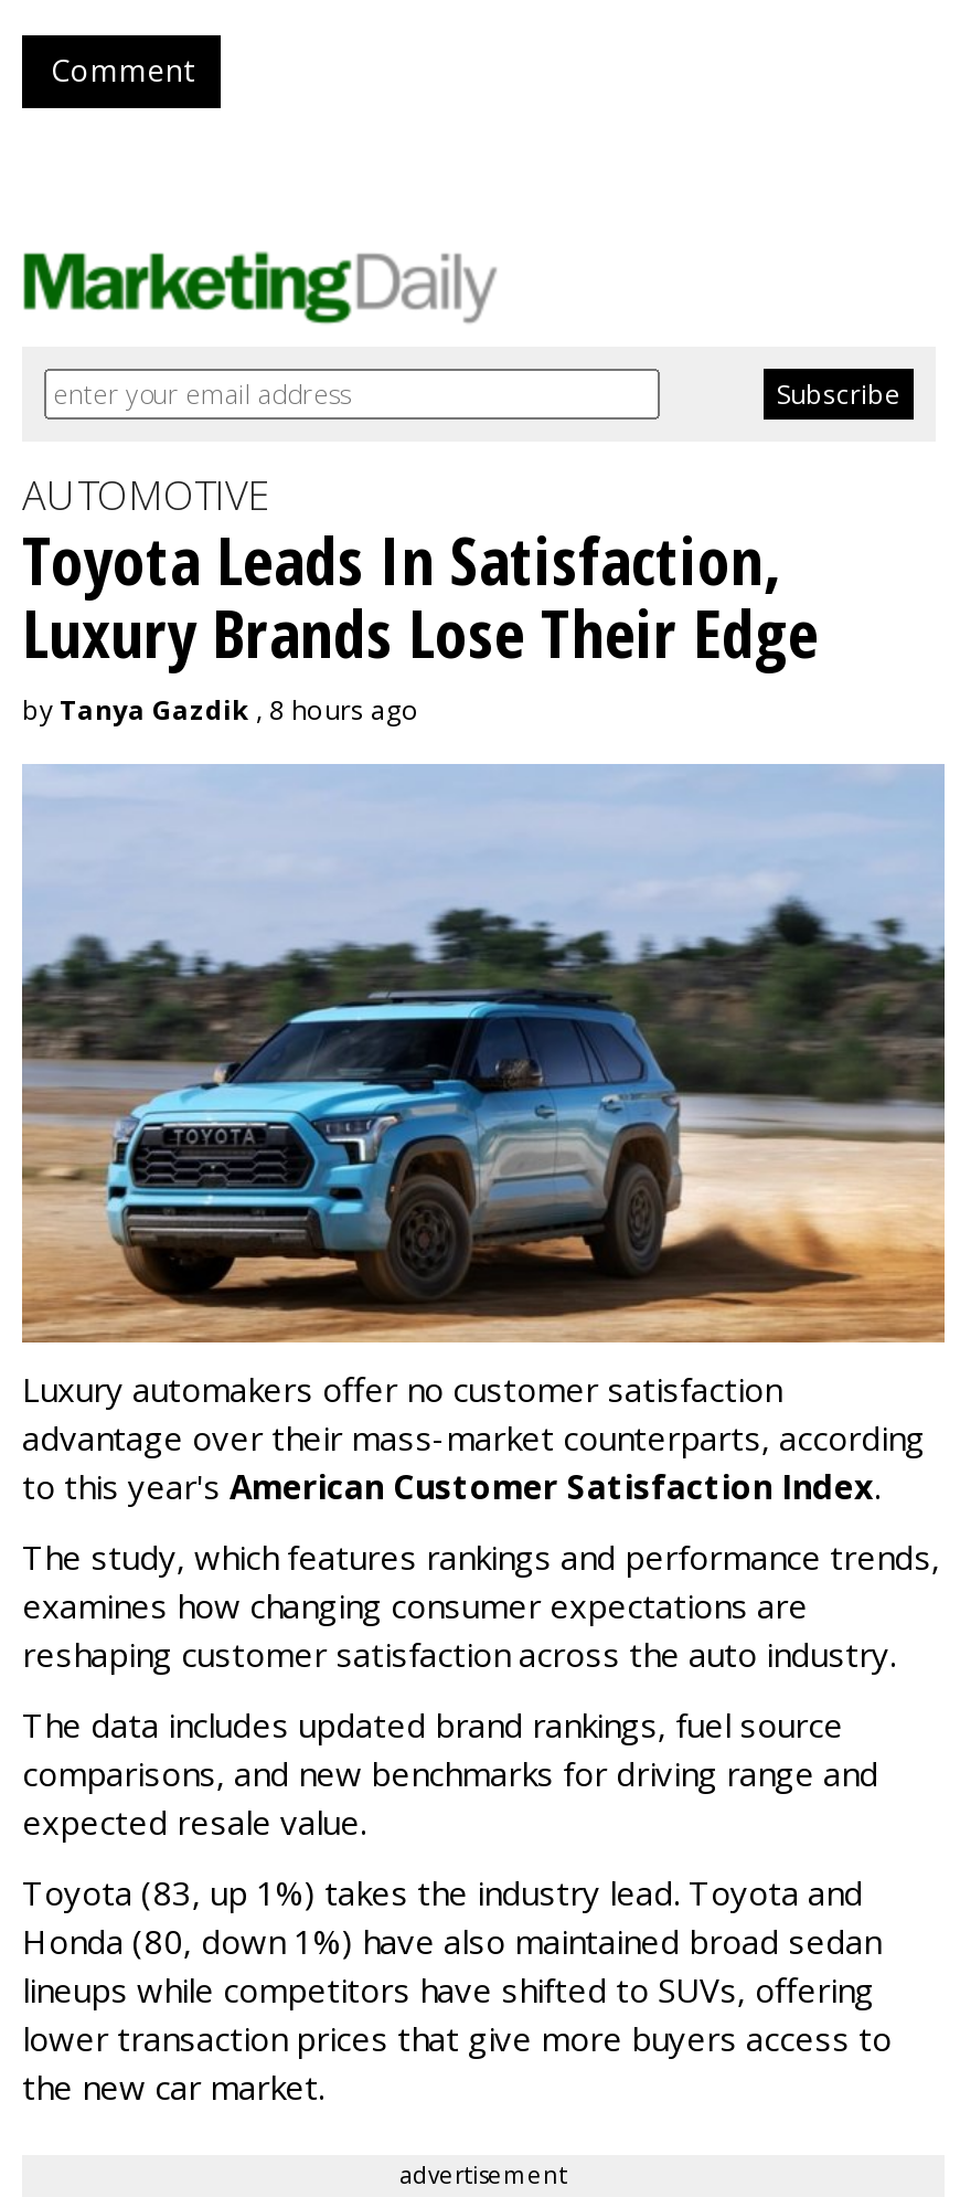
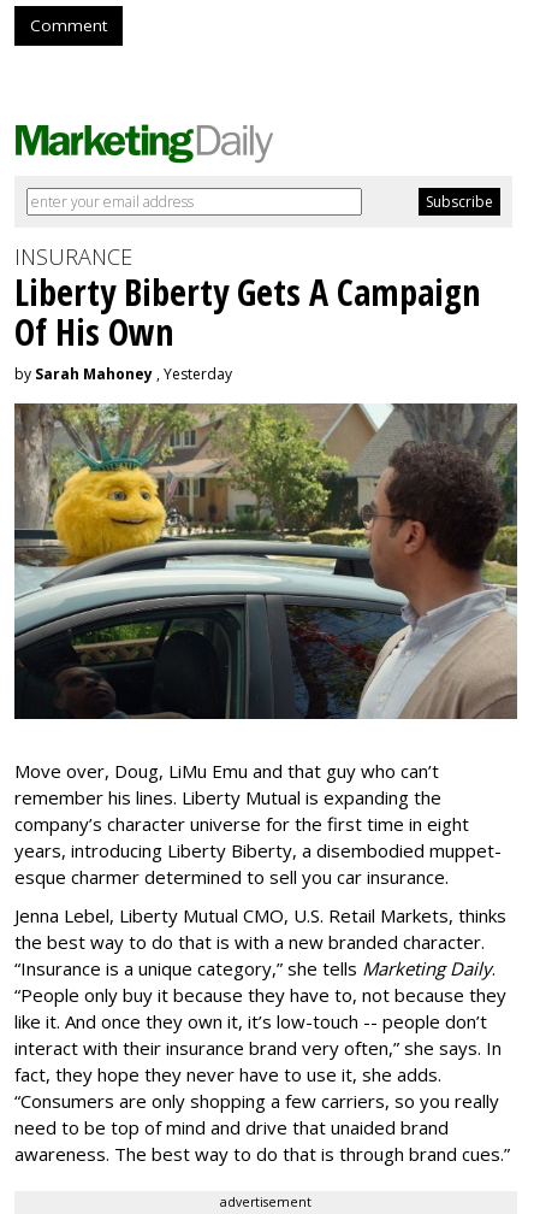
- AUTOMOTIVE
- Toyota Leads In Satisfaction,
- Luxury Brands Lose Their Edge
- by Tanya Gazdik, 8 hours ago
+ INSURANCE
+ Liberty Biberty Gets A Campaign
+ Of His Own
+ by Sarah Mahoney, Yesterday

- [image]
- Luxury automakers offer no customer satisfaction
- advantage over their mass-market counterparts, according
- to this year's American Customer Satisfaction Index.
- The study, which features rankings and performance trends,
- examines how changing consumer expectations are
- reshaping customer satisfaction across the auto industry.
- The data includes updated brand rankings, fuel source
- comparisons, and new benchmarks for driving range and
- expected resale value.
- Toyota (83, up 1%) takes the industry lead. Toyota and
- Honda (80, down 1%) have also maintained broad sedan
- lineups while competitors have shifted to SUVs, offering
- lower transaction prices that give more buyers access to
- the new car market.
+ [image]
+ Move over, Doug, LiMu Emu and that guy who can’t
+ remember his lines. Liberty Mutual is expanding the
+ company’s character universe for the first time in eight
+ years, introducing Liberty Biberty, a disembodied muppet-
+ esque charmer determined to sell you car insurance.
+ Jenna Lebel, Liberty Mutual CMO, U.S. Retail Markets, thinks
+ the best way to do that is with a new branded character.
+ “Insurance is a unique category,” she tells Marketing Daily.
+ “People only buy it because they have to, not because they
+ like it. And once they own it, it’s low-touch -- people don’t
+ interact with their insurance brand very often,” she says. In
+ fact, they hope they never have to use it, she adds.
+ “Consumers are only shopping a few carriers, so you really
+ need to be top of mind and drive that unaided brand
+ awareness. The best way to do that is through brand cues.”
